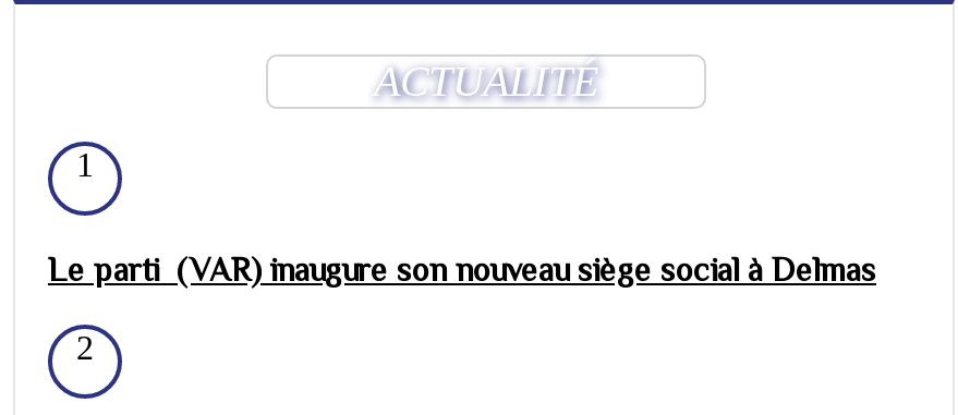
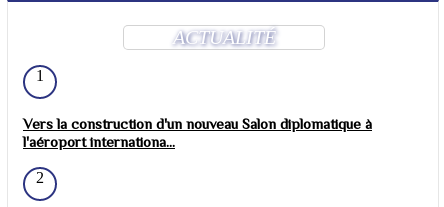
- Le parti (VAR) inaugure son nouveau siège social à Delmas
+ Vers la construction d'un nouveau Salon diplomatique à
+ l'aéroport internationa...
